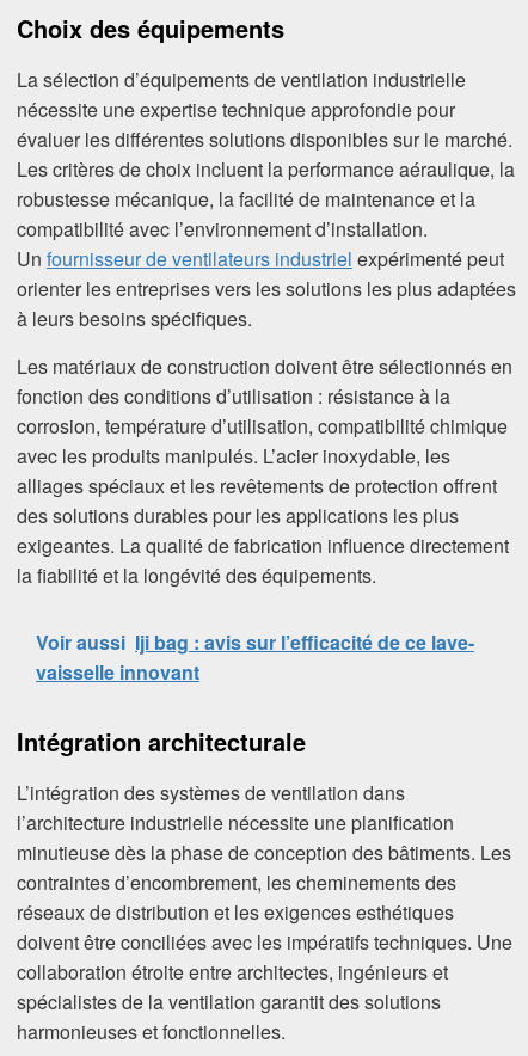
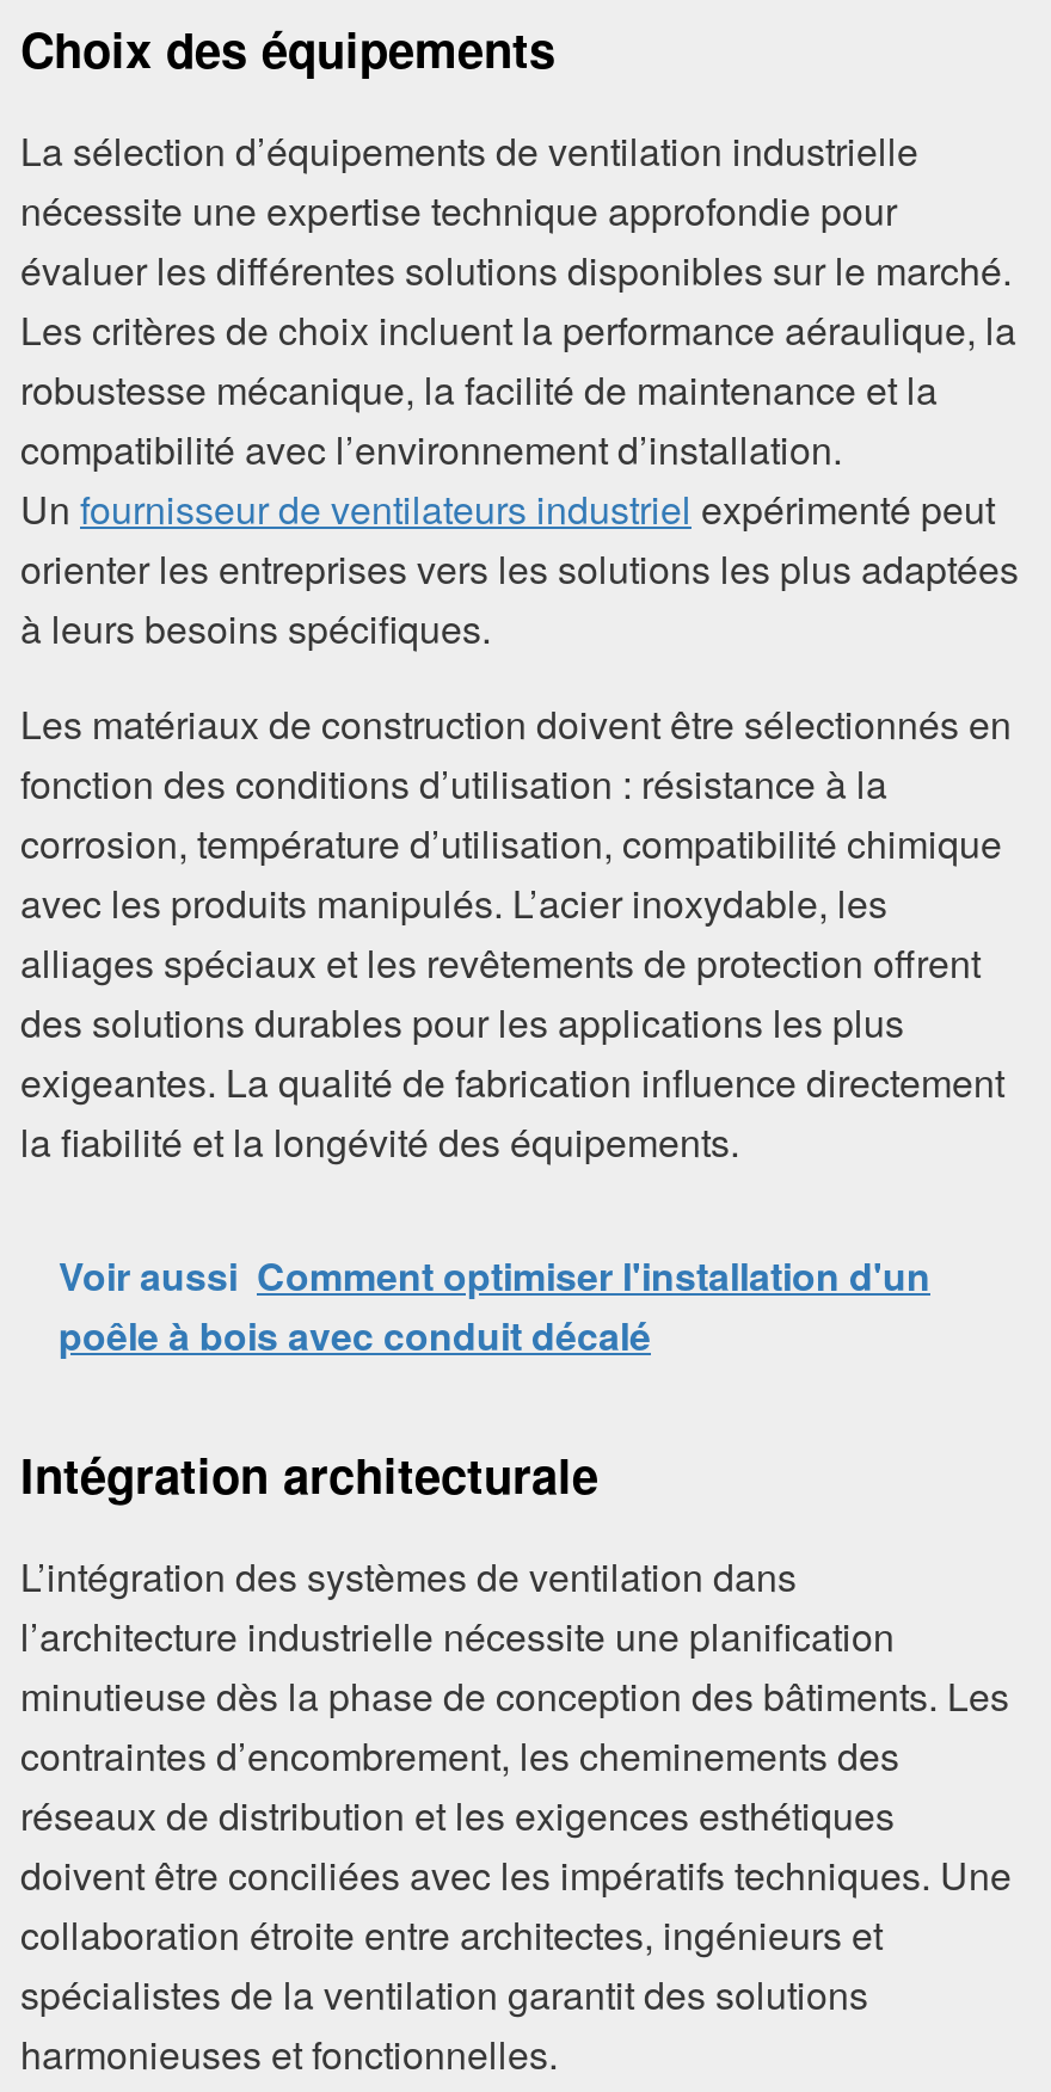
- Voir aussi Iji bag : avis sur l’efficacité de ce lave-
- vaisselle innovant
+ Voir aussi Comment optimiser l'installation d'un
+ poêle à bois avec conduit décalé
